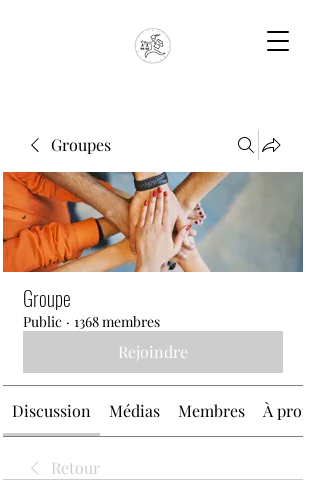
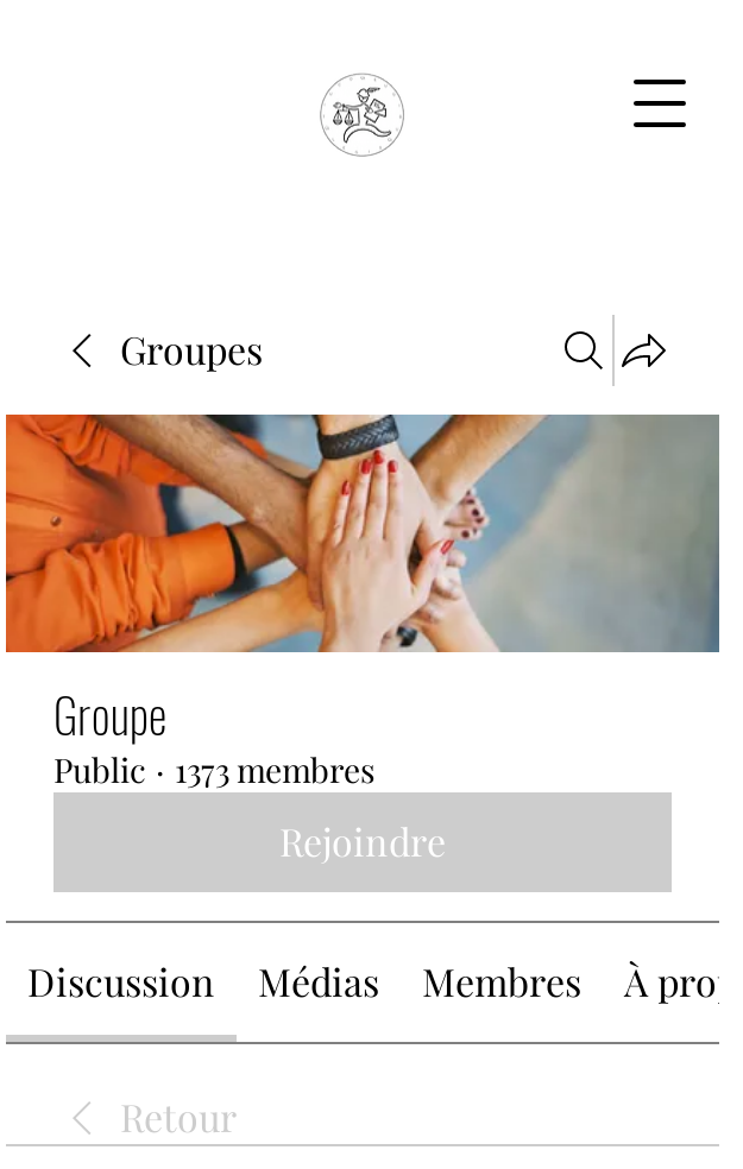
- Public · 1368 membres
+ Public · 1373 membres
